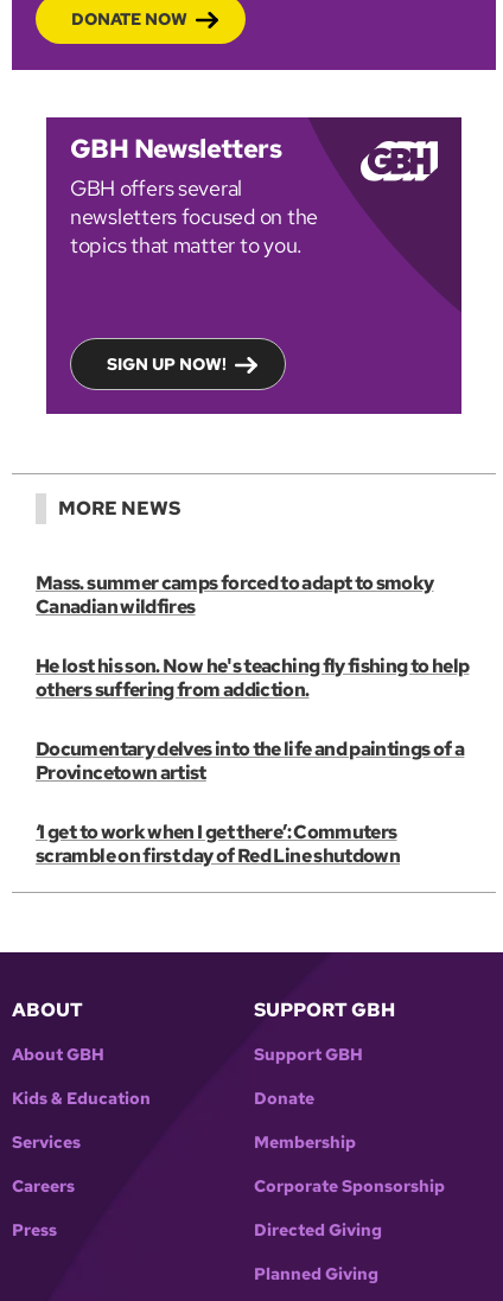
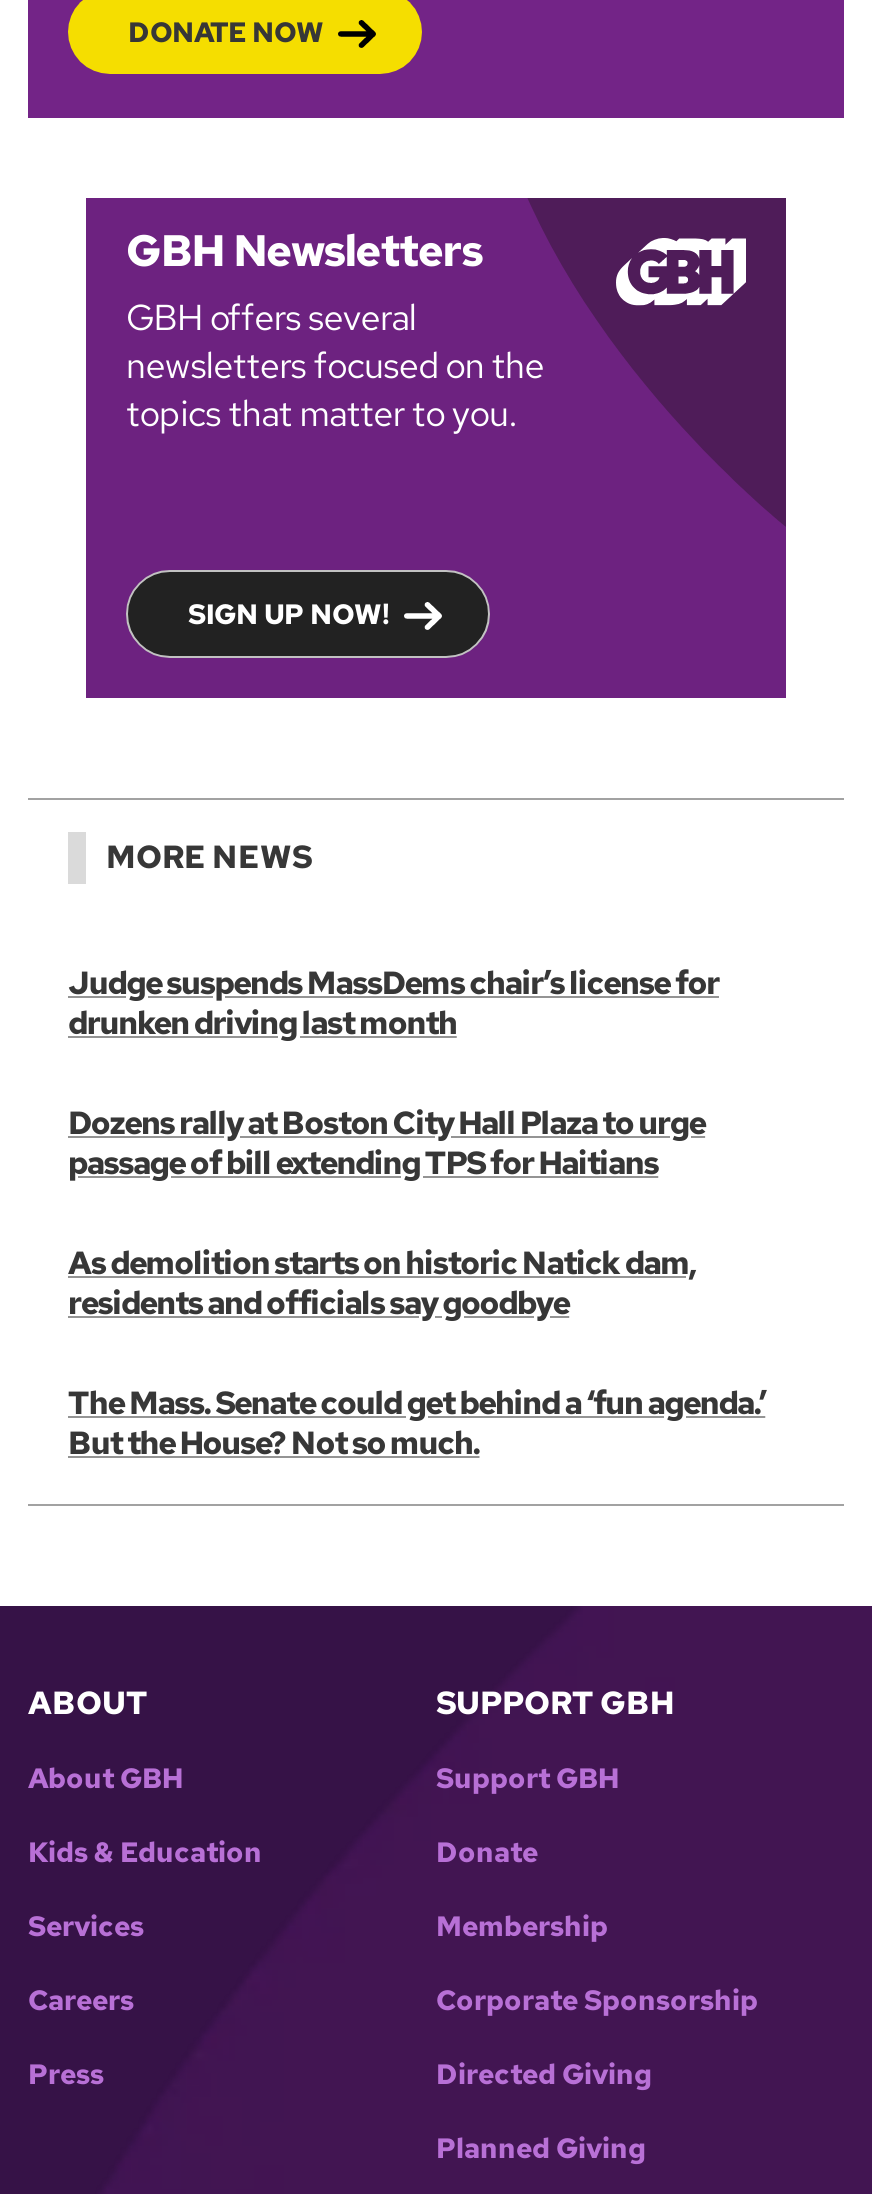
- Mass. summer camps forced to adapt to smoky
- Canadian wildfires
+ Judge suspends MassDems chair’s license for
+ drunken driving last month

- He lost his son. Now he's teaching fly fishing to help
- others suffering from addiction.
+ Dozens rally at Boston City Hall Plaza to urge
+ passage of bill extending TPS for Haitians

- Documentary delves into the life and paintings of a
- Provincetown artist
+ As demolition starts on historic Natick dam,
+ residents and officials say goodbye

- ‘I get to work when I get there’: Commuters
- scramble on first day of Red Line shutdown
+ The Mass. Senate could get behind a ‘fun agenda.’
+ But the House? Not so much.
